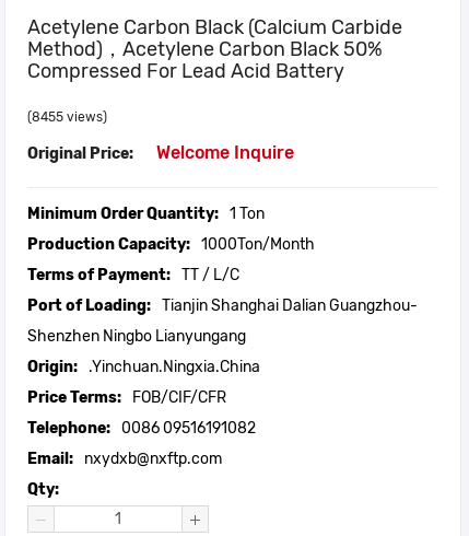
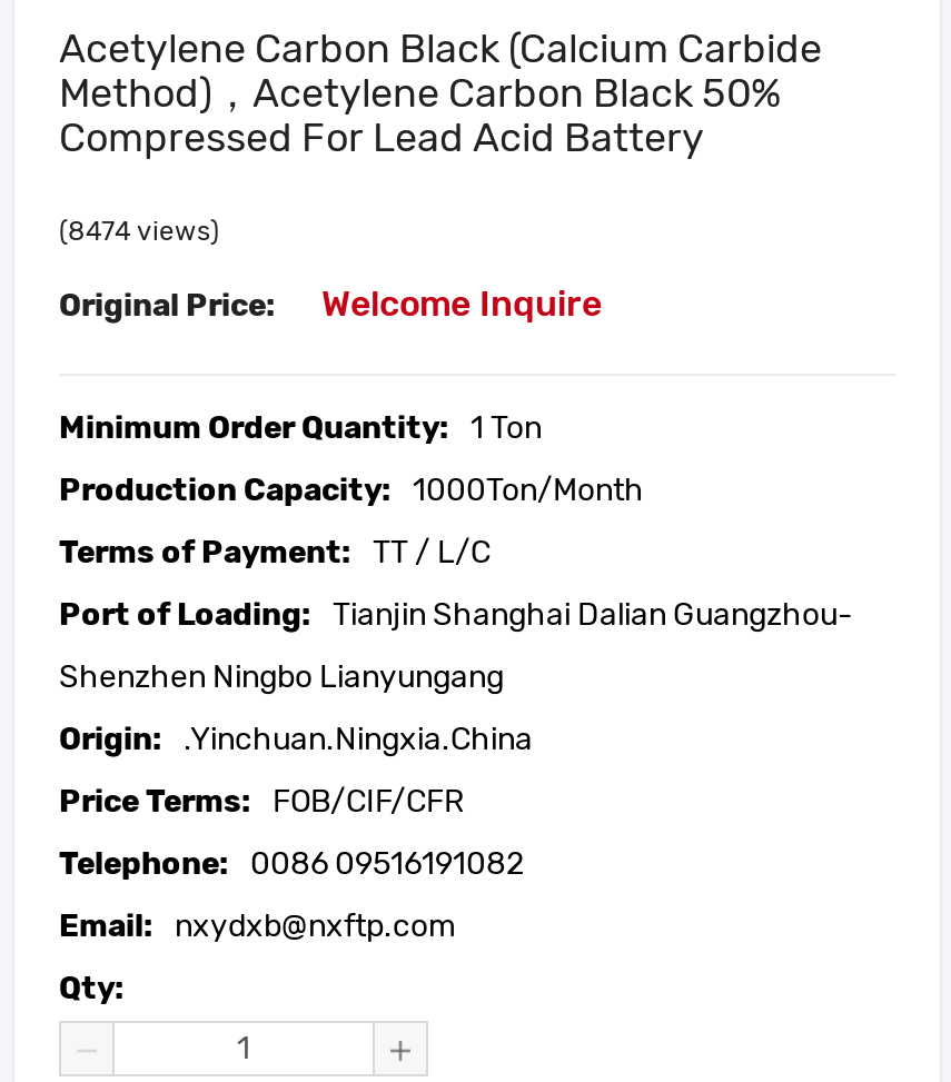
- (8455 views)
+ (8474 views)
